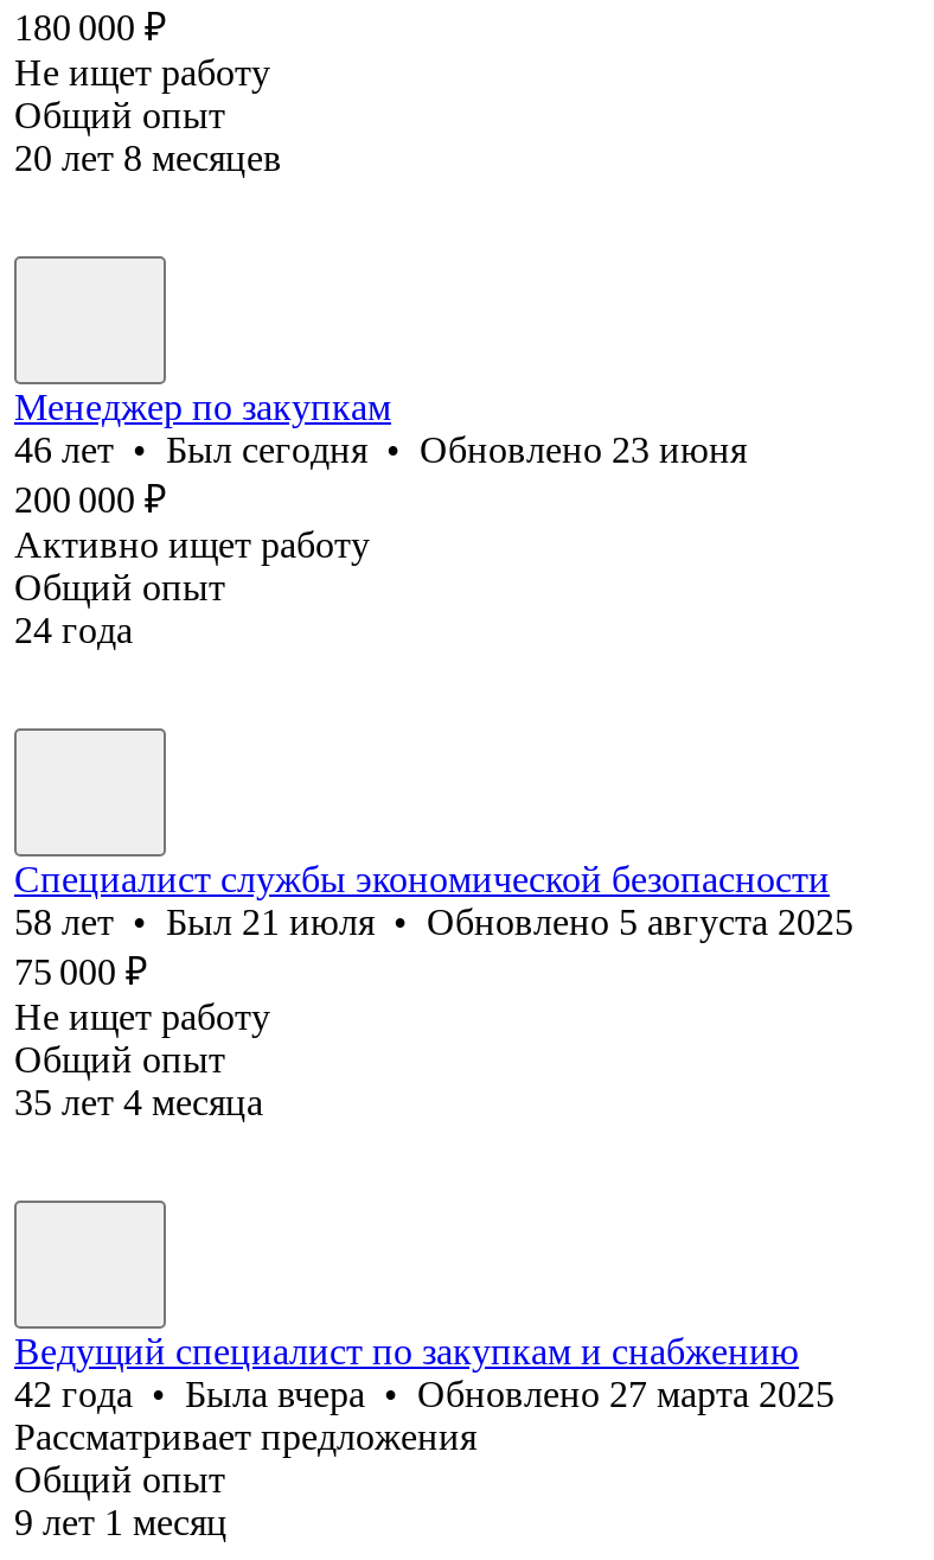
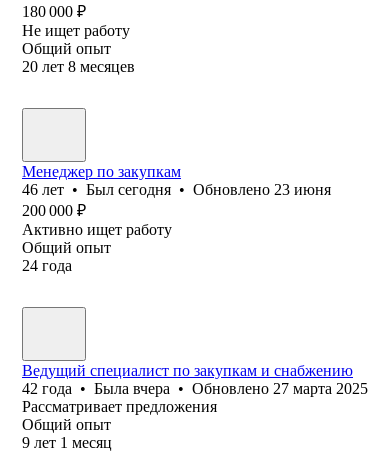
- Специалист службы экономической безопасности
- 58 лет • Был 21 июля • Обновлено 5 августа 2025
- 75 000 ₽
- Не ищет работу
- Общий опыт
- 35 лет 4 месяца
